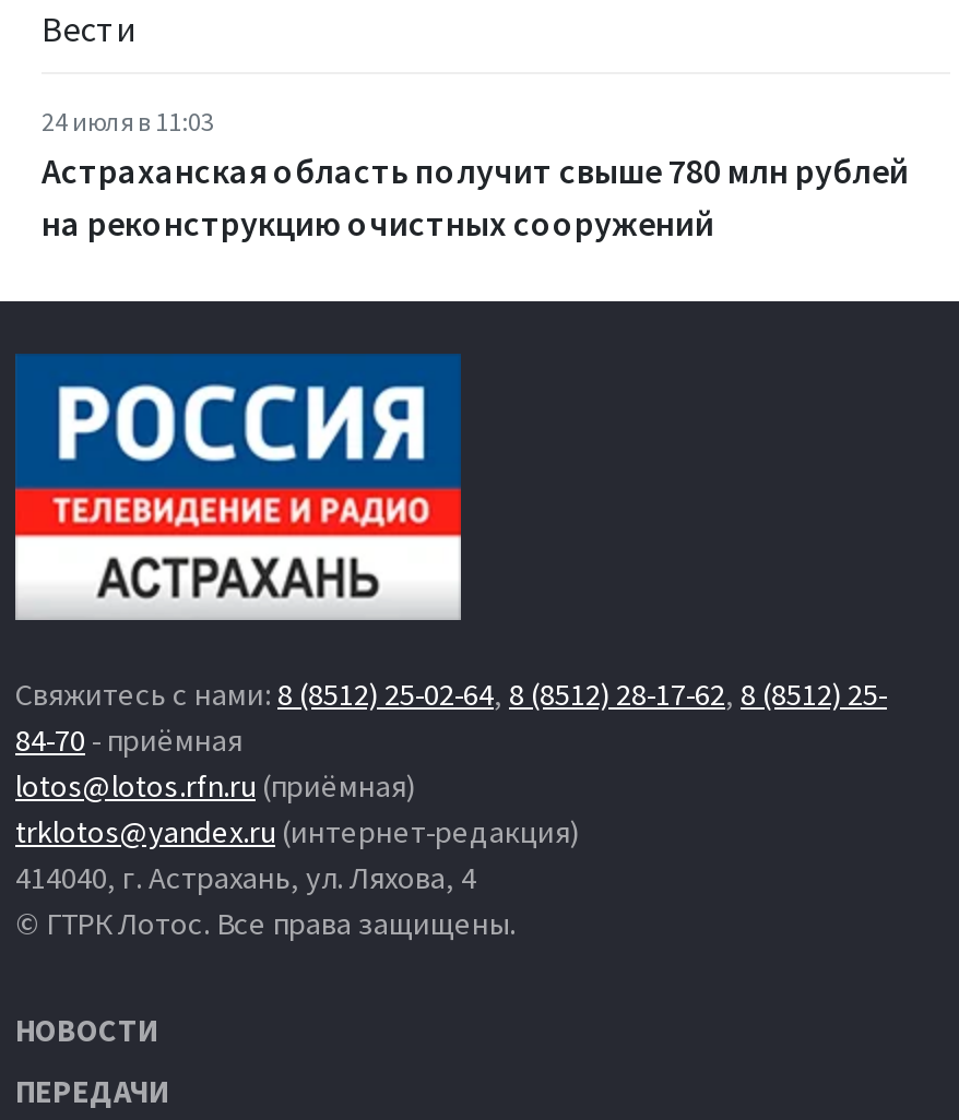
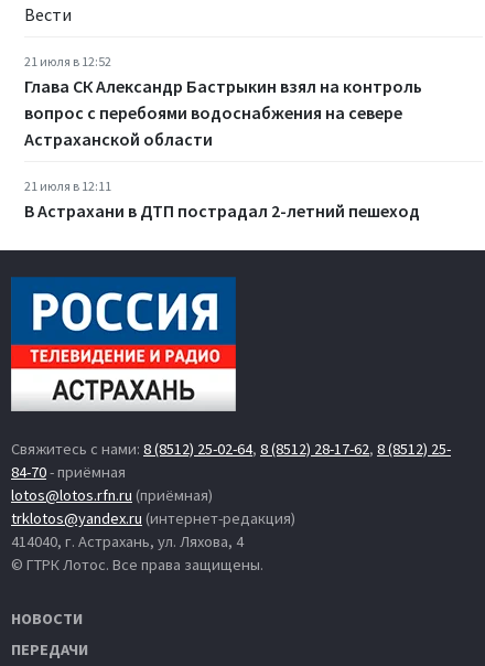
- 24 июля в 11:03
- Астраханская область получит свыше 780 млн рублей
- на реконструкцию очистных сооружений
+ 21 июля в 12:52
+ Глава СК Александр Бастрыкин взял на контроль
+ вопрос с перебоями водоснабжения на севере
+ Астраханской области
+ 21 июля в 12:11
+ В Астрахани в ДТП пострадал 2-летний пешеход
